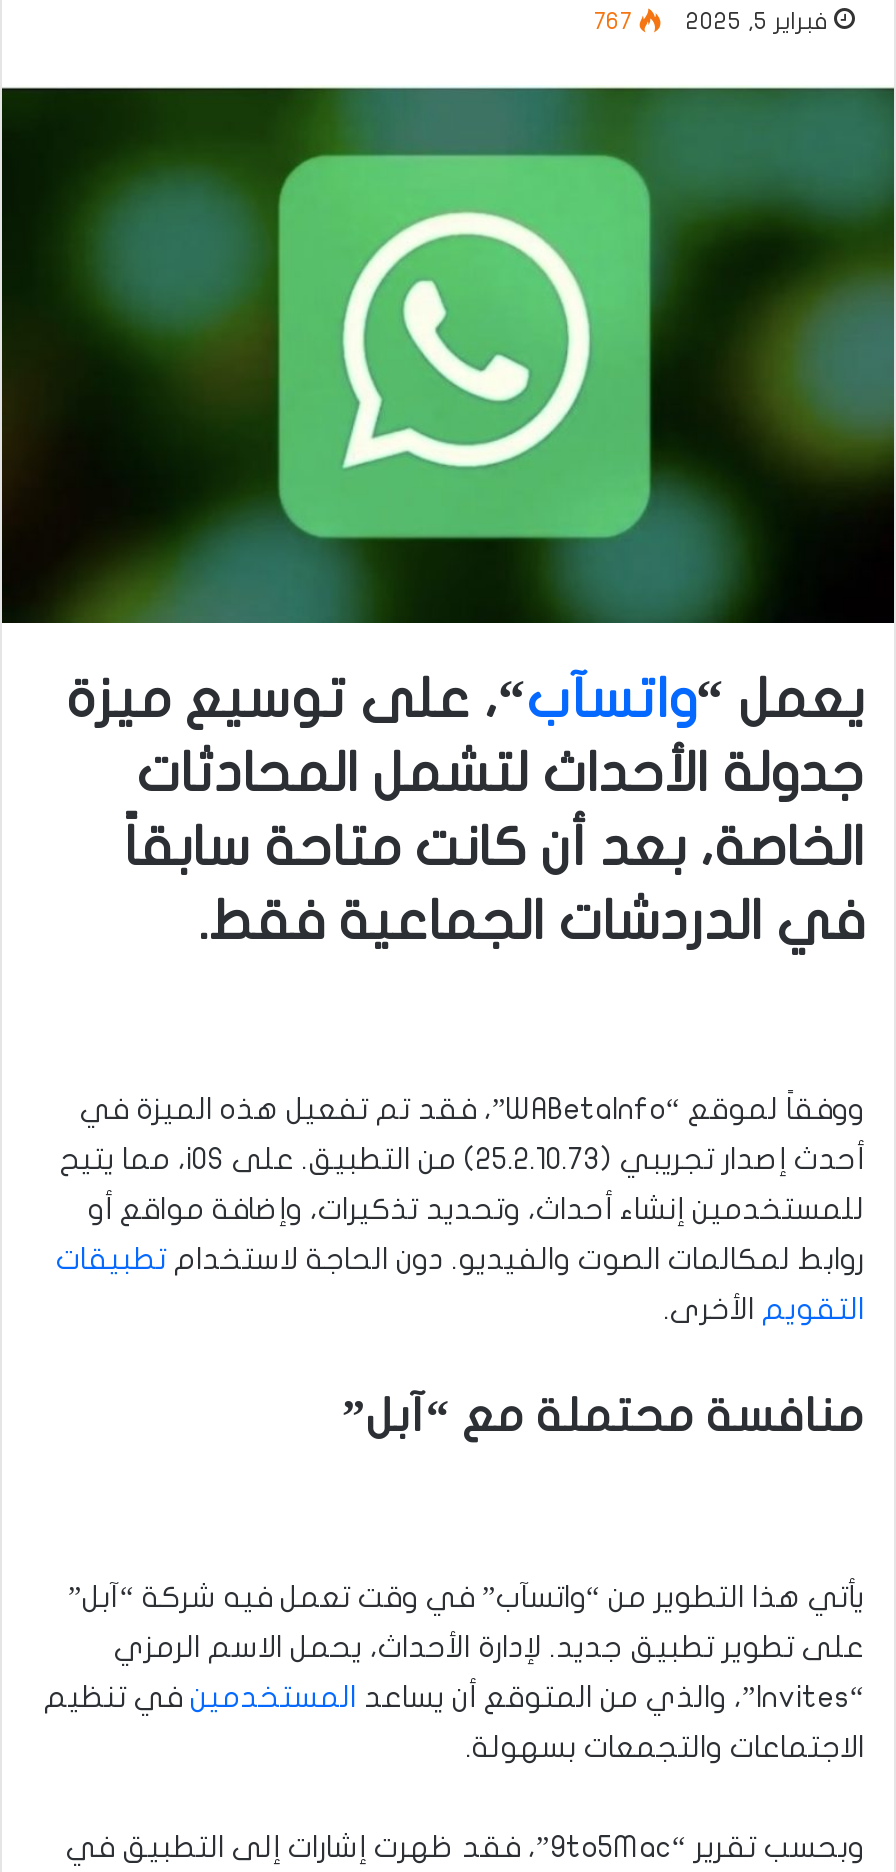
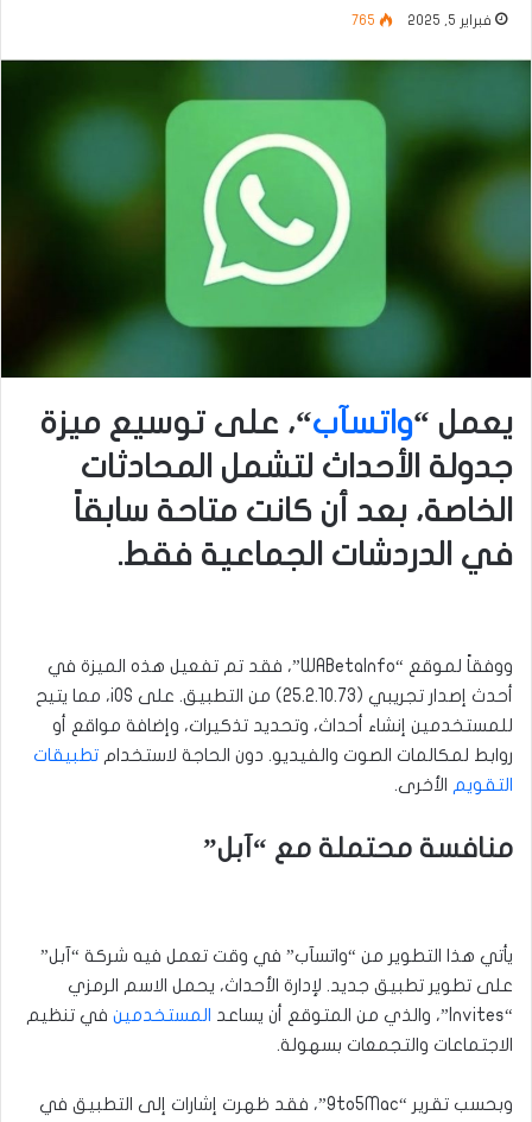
- 767
+ 765
